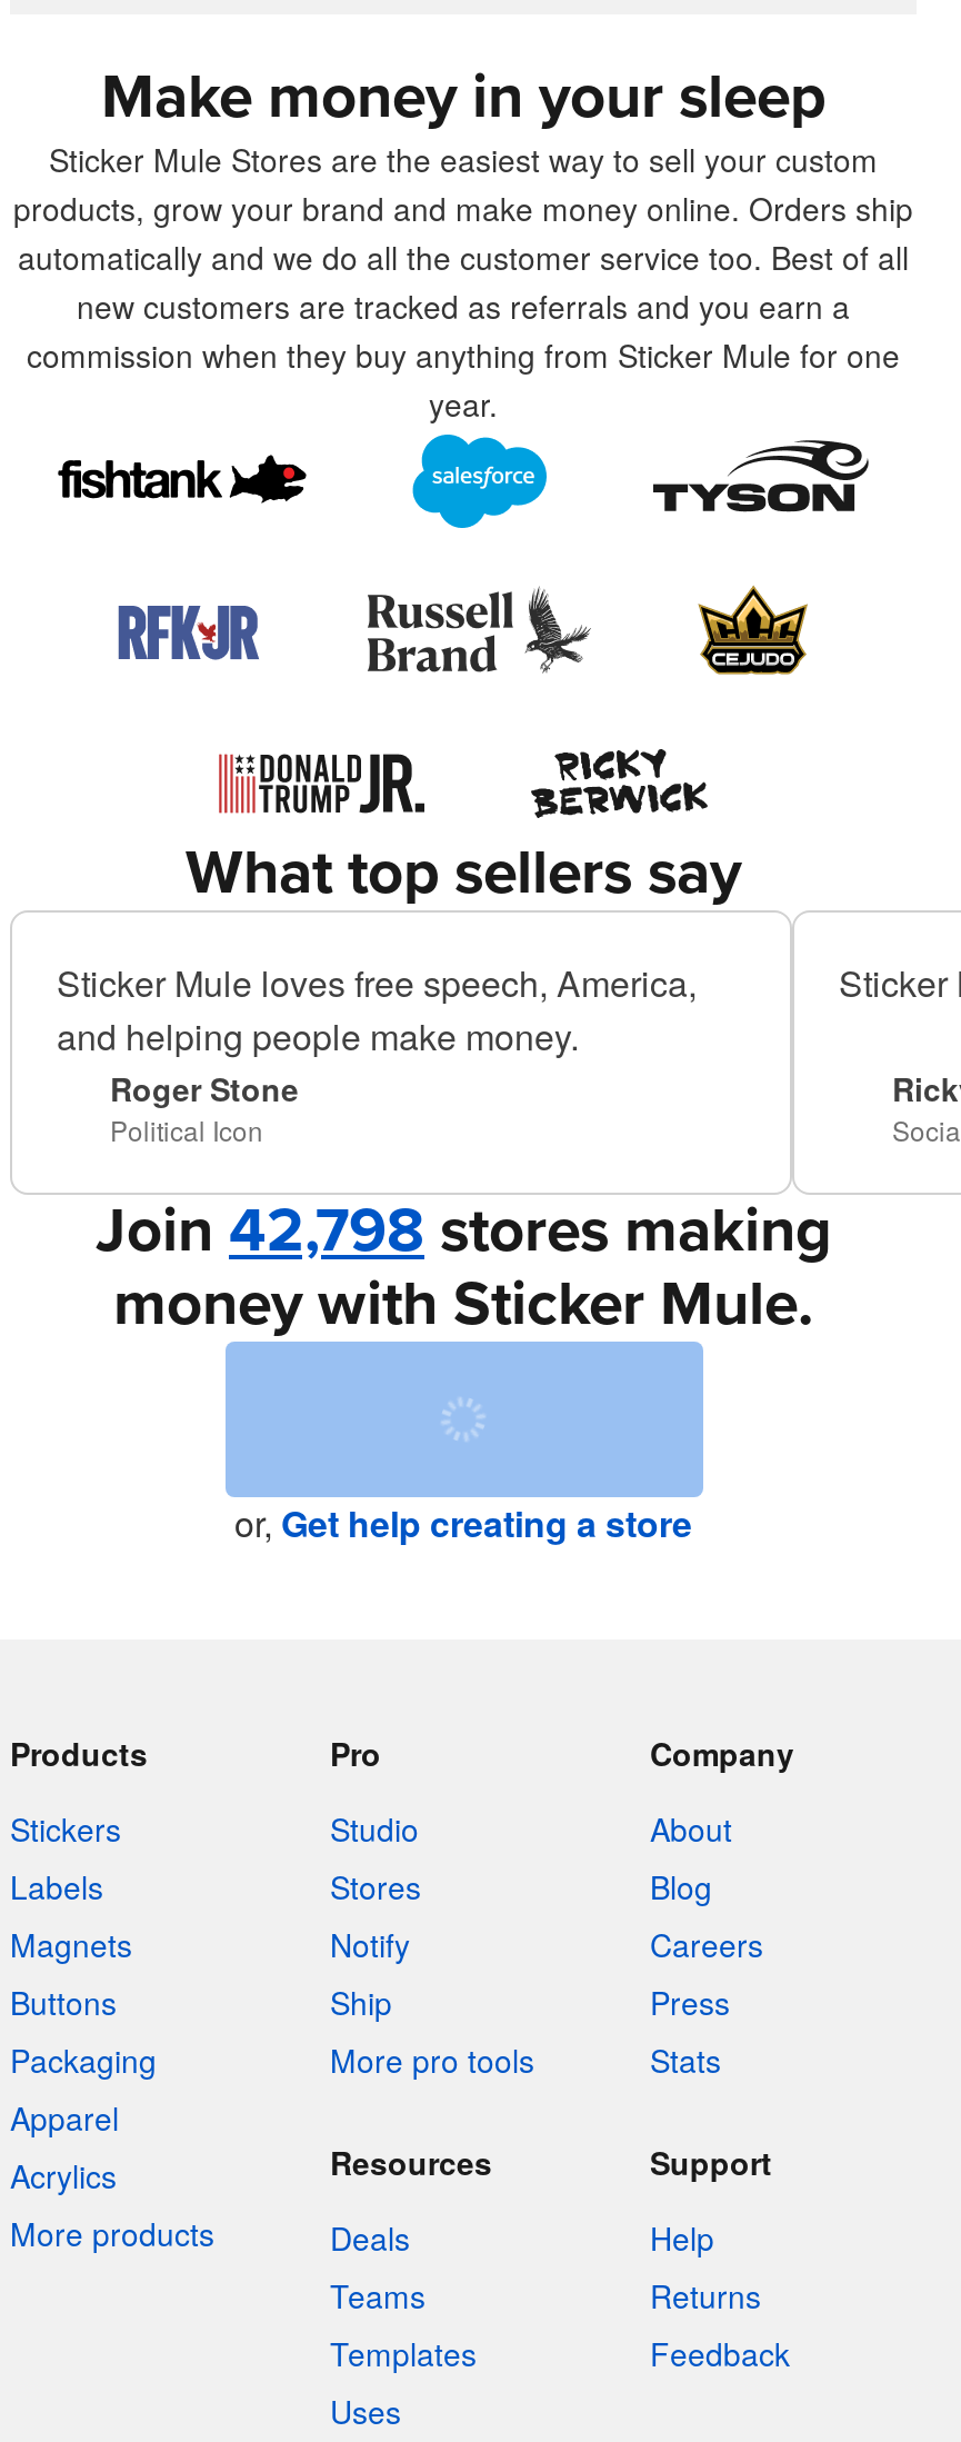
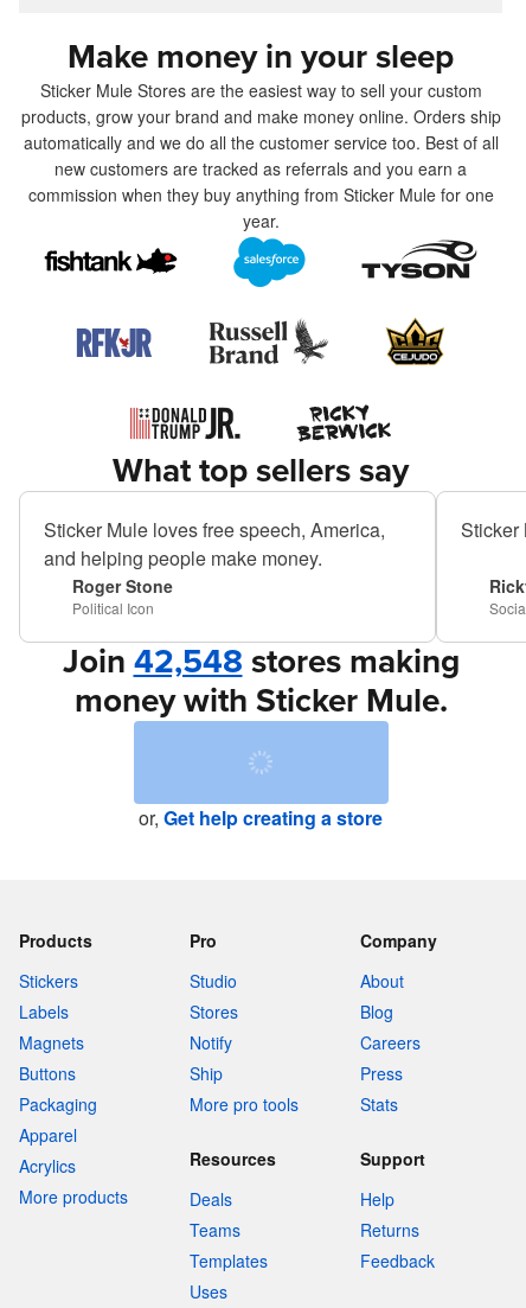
- Join 42,798 stores making
+ Join 42,548 stores making
